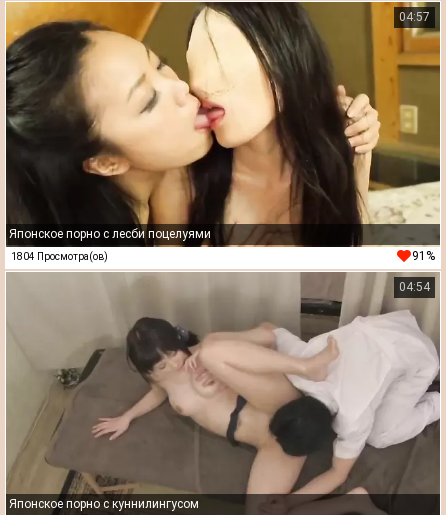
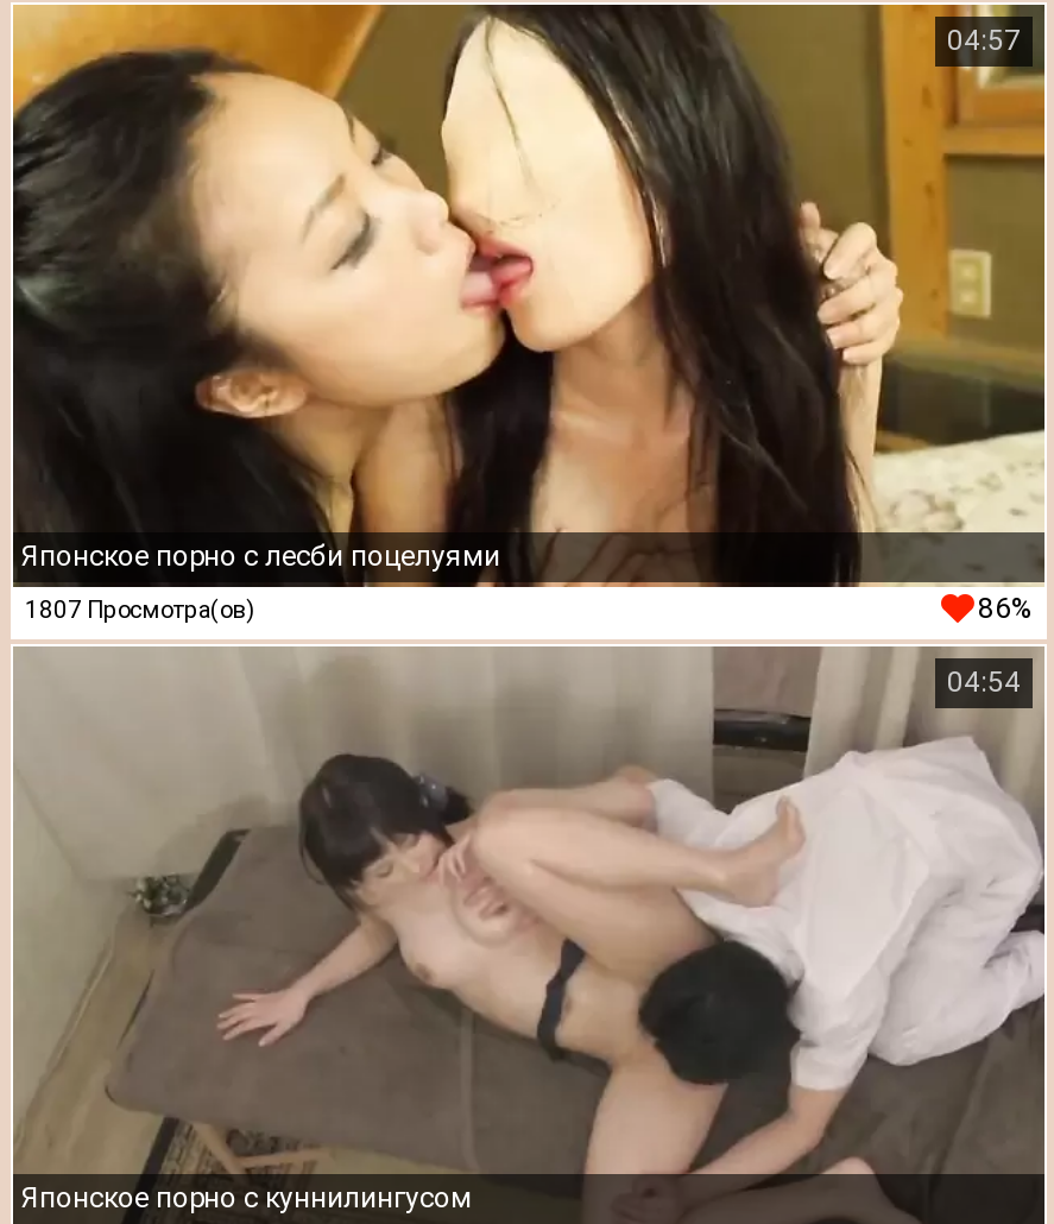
- 1804 Просмотра(ов)
+ 1807 Просмотра(ов)

- 91%
+ 86%
